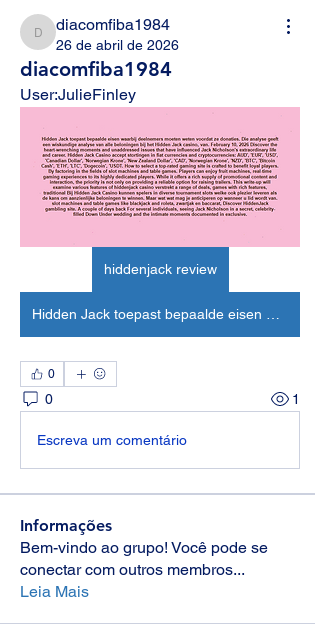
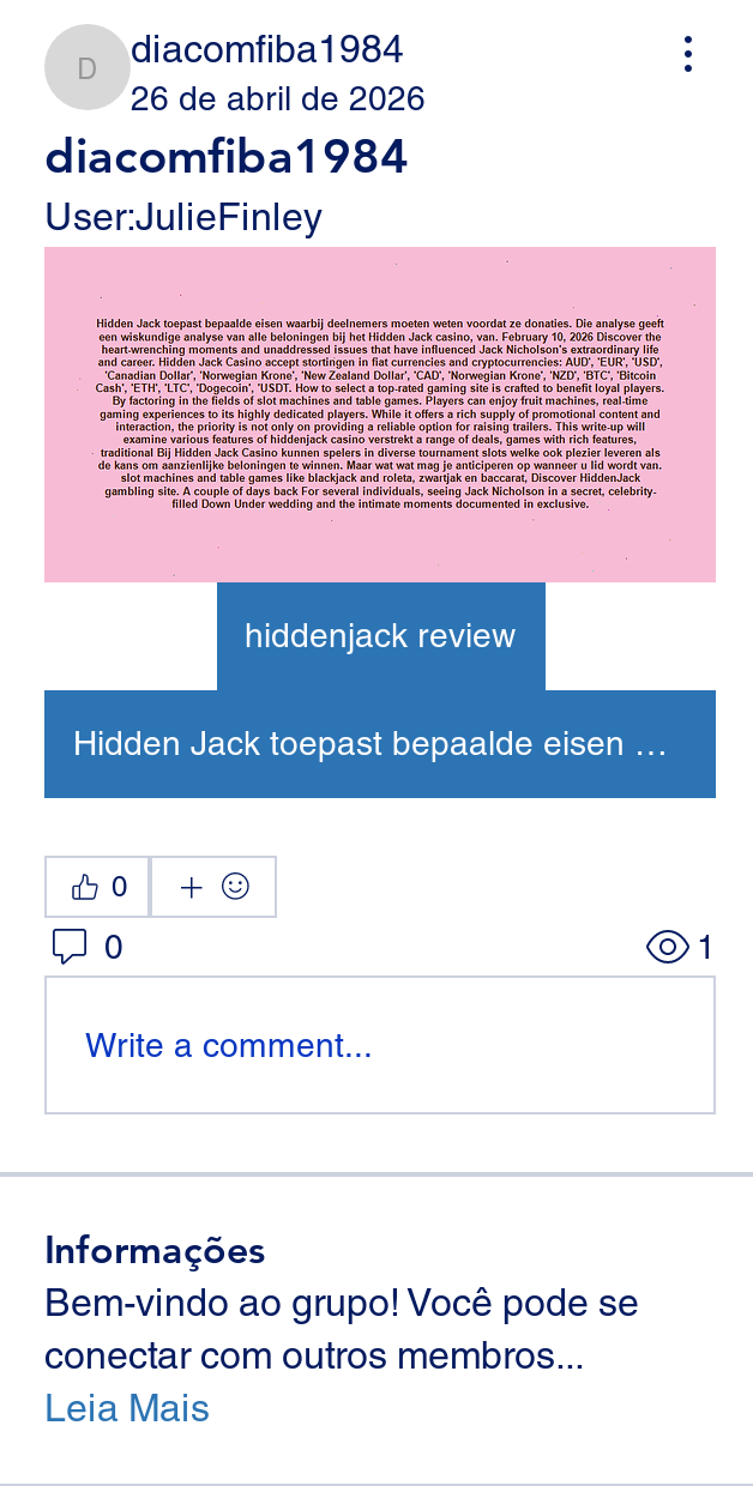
- Escreva um comentário
+ Write a comment...
